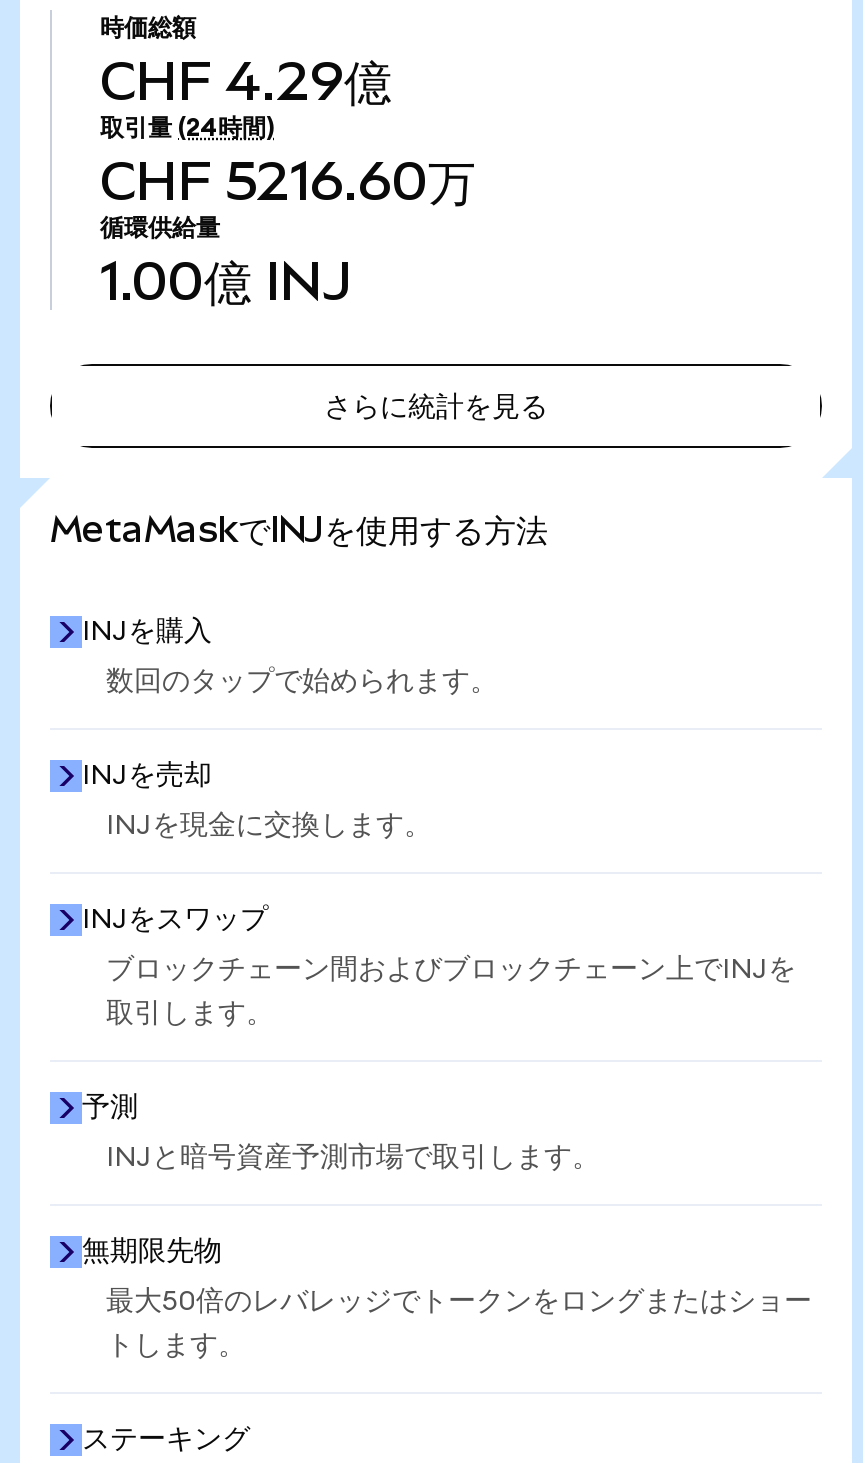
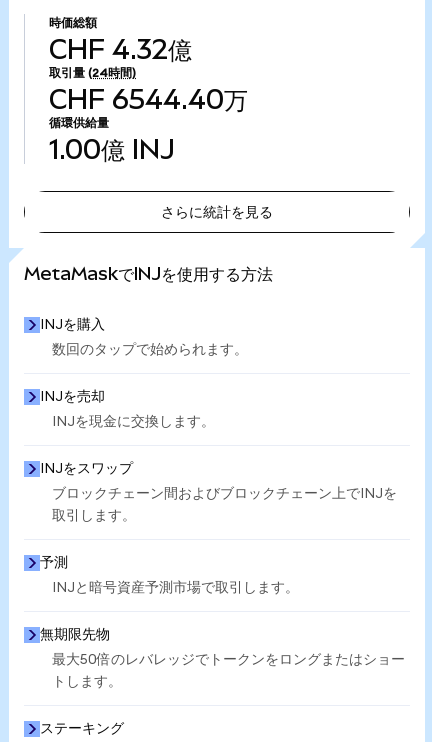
- CHF 4.29億
+ CHF 4.32億

- CHF 5216.60万
+ CHF 6544.40万
